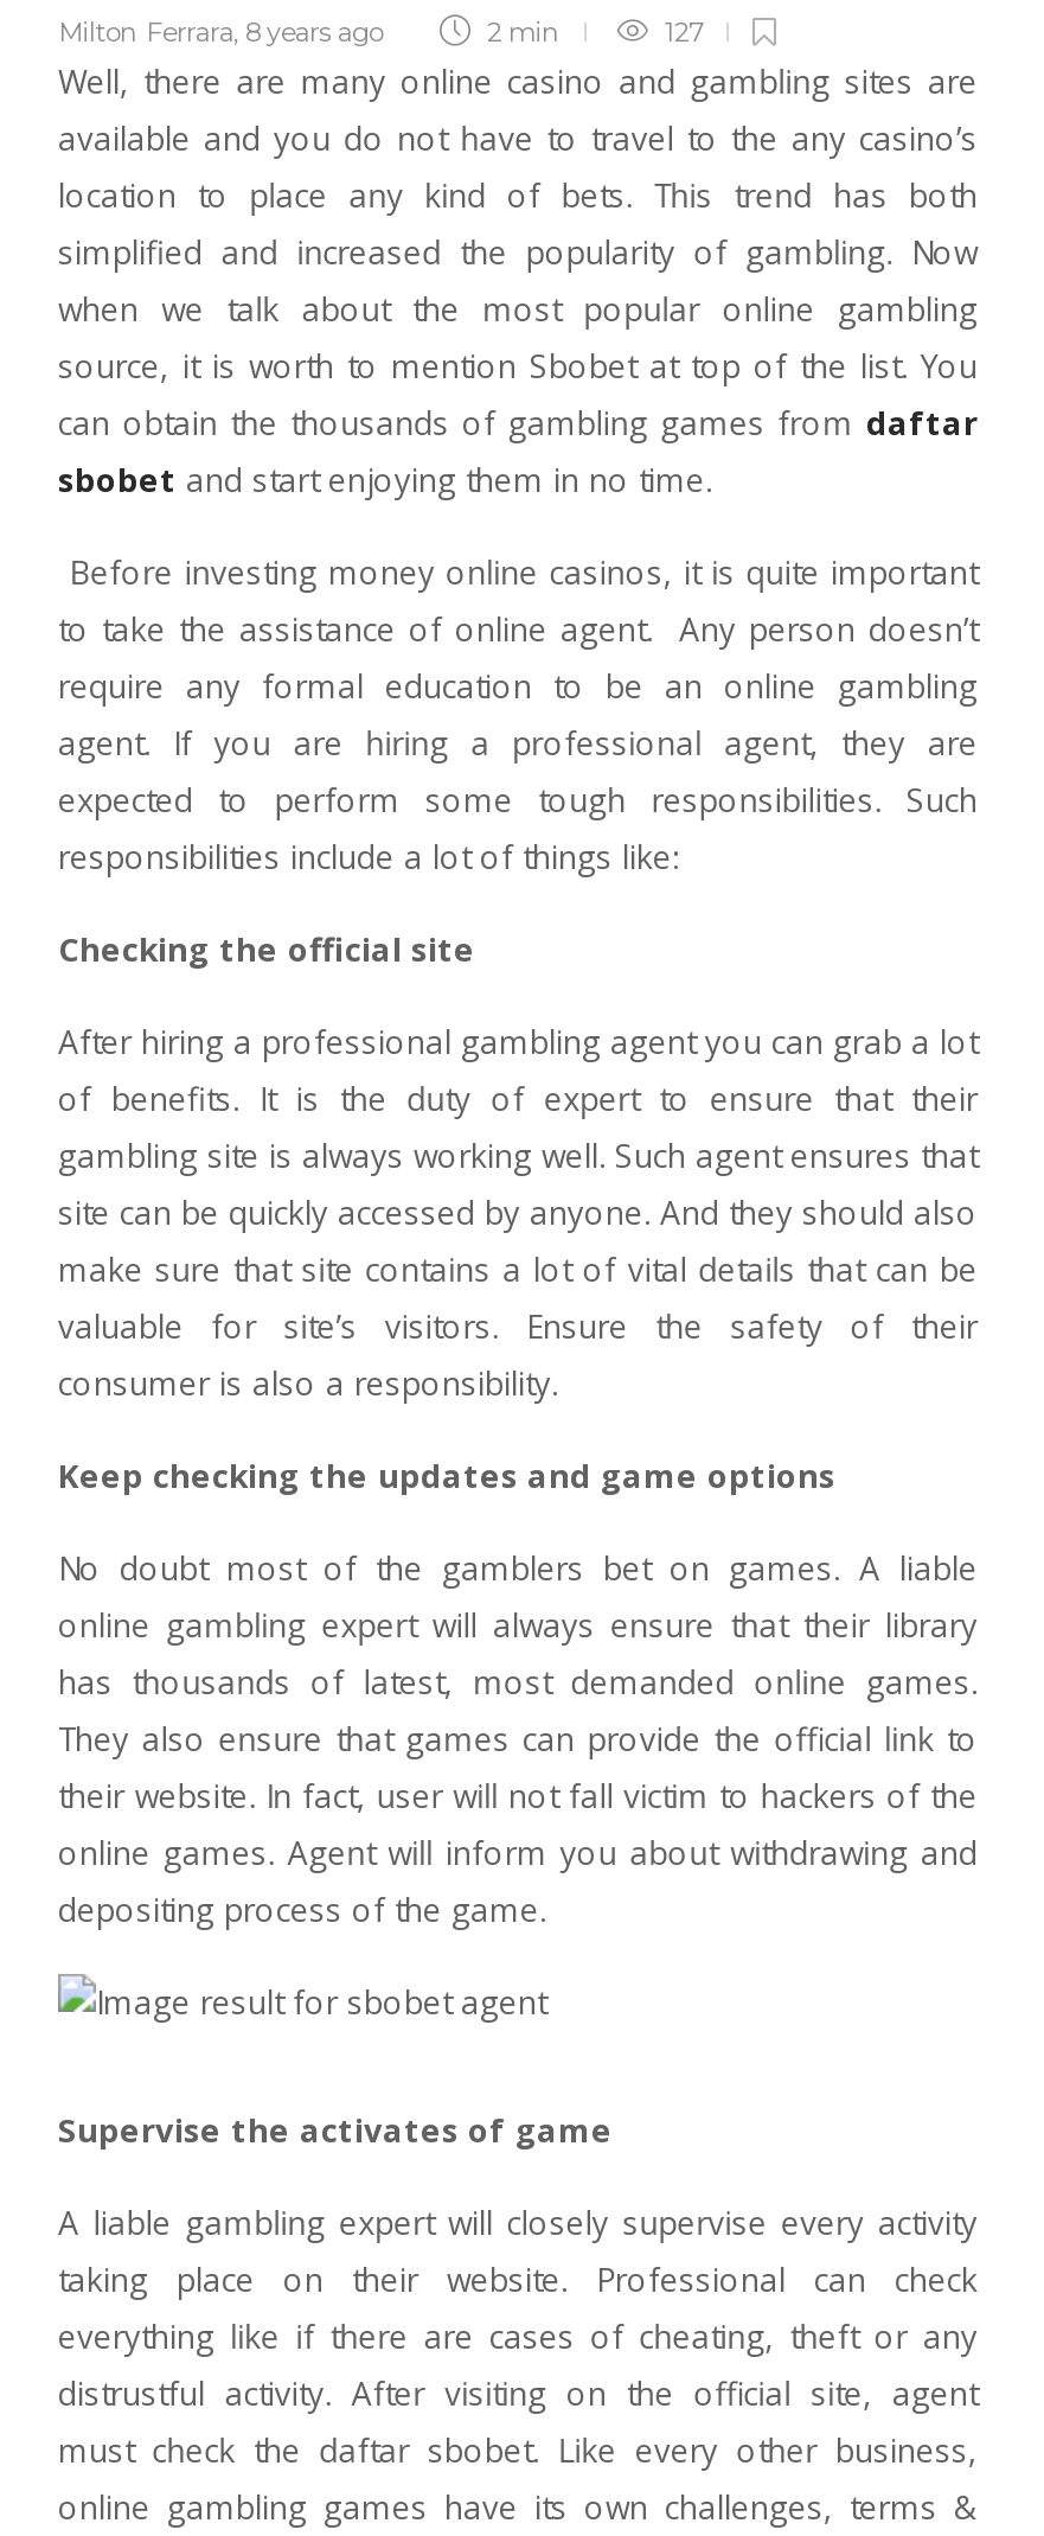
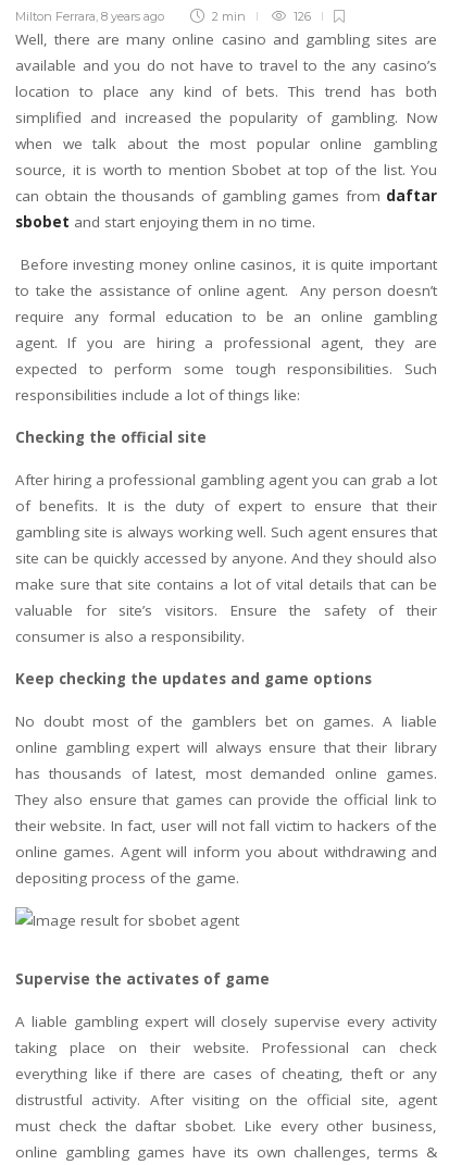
- 127
+ 126
